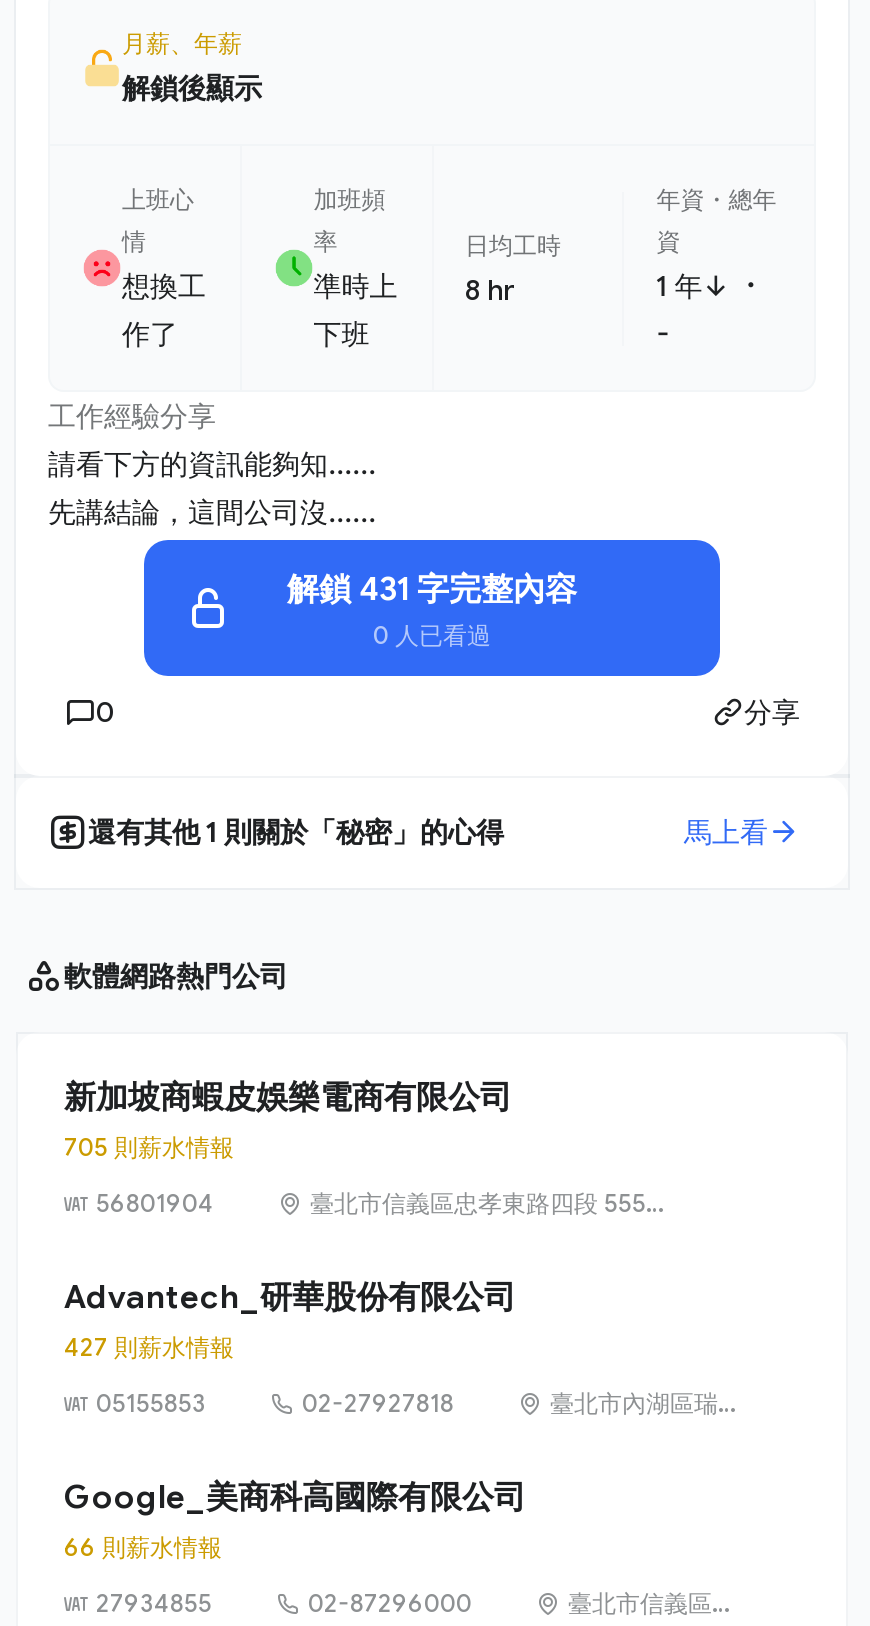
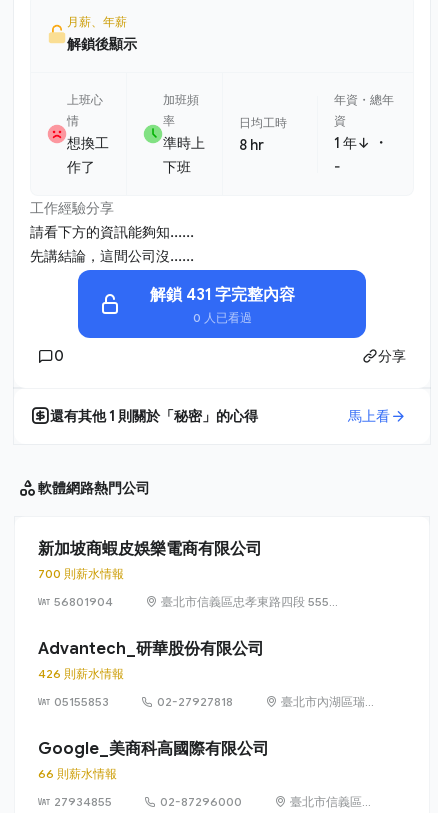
- 705 則薪水情報
+ 700 則薪水情報

- 427 則薪水情報
+ 426 則薪水情報
